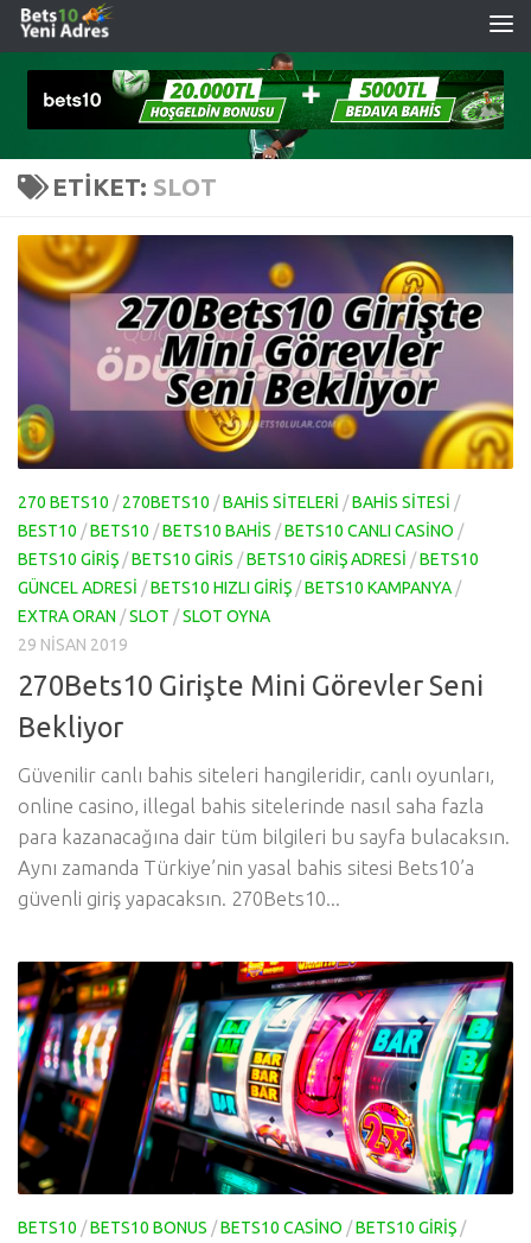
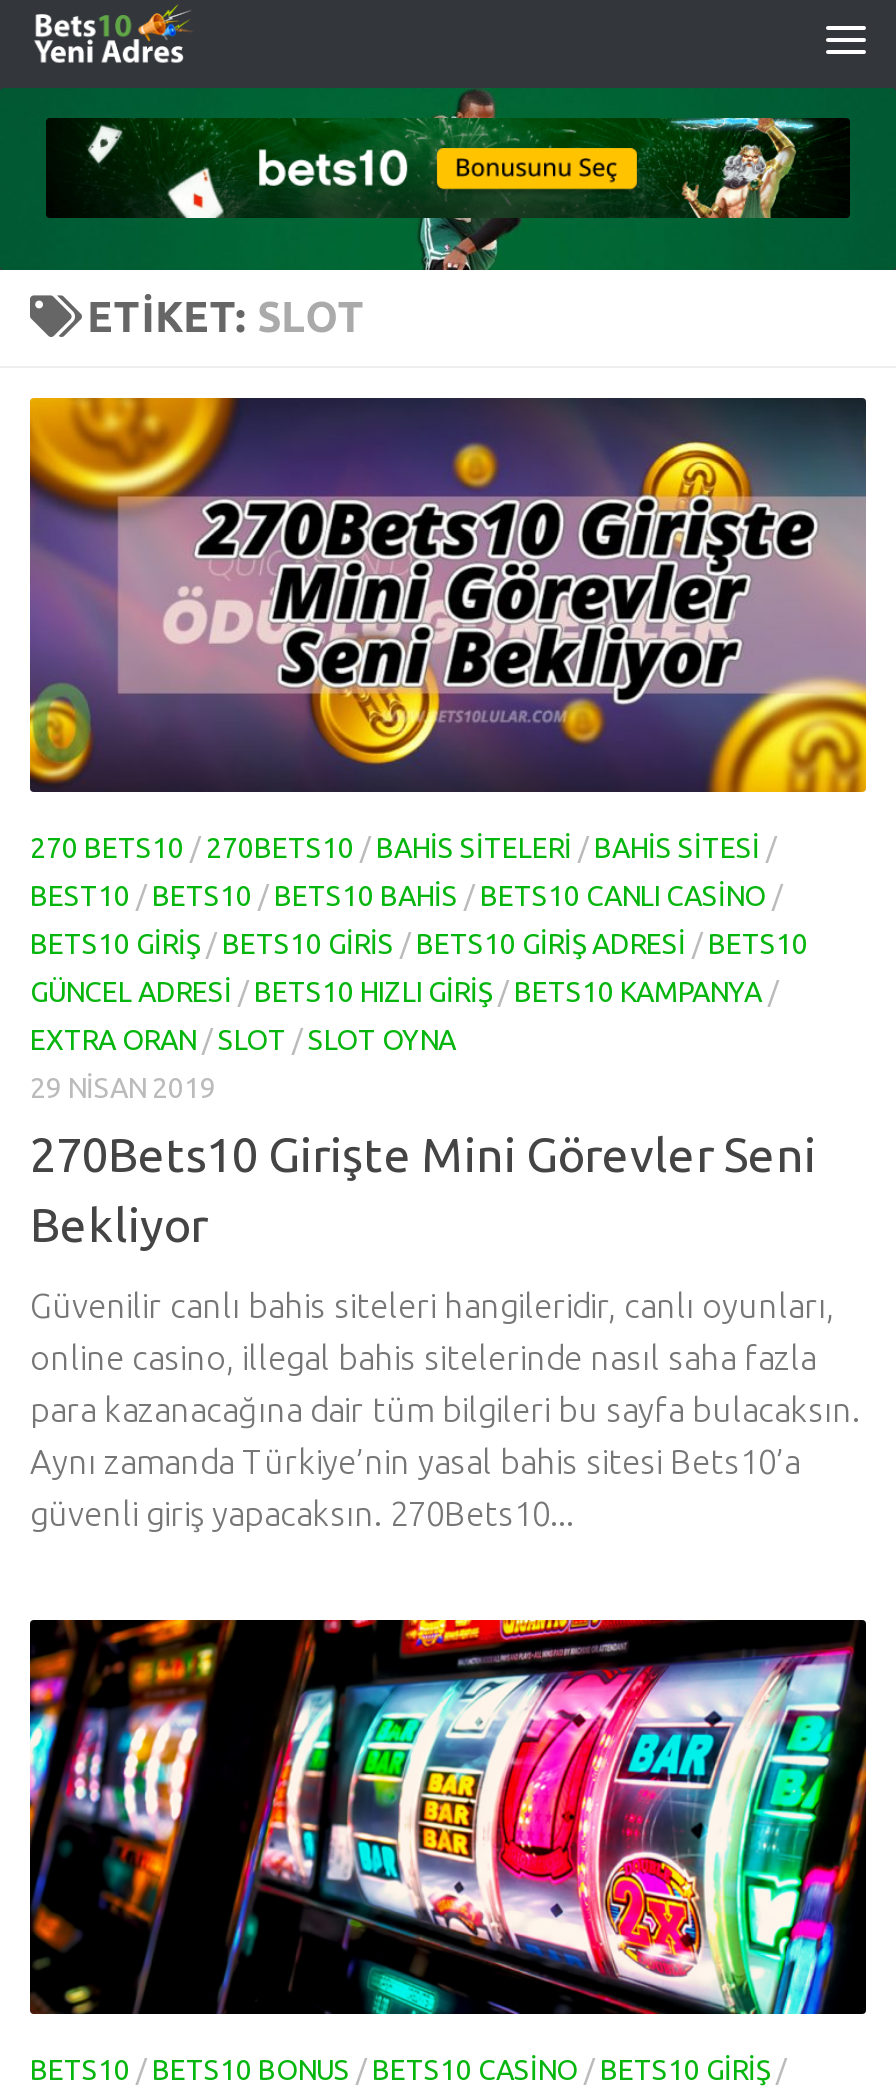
- [image]
+ [image]
